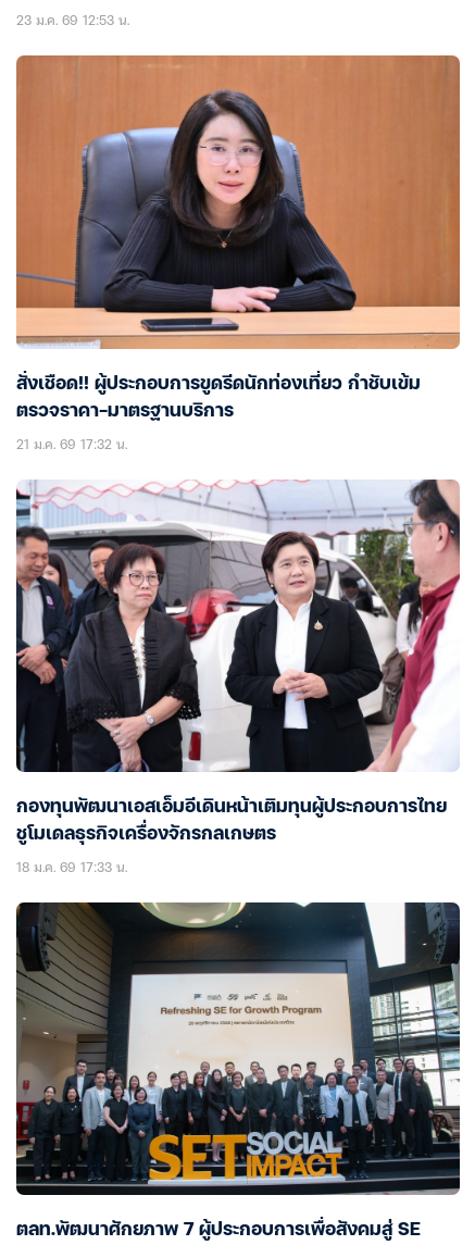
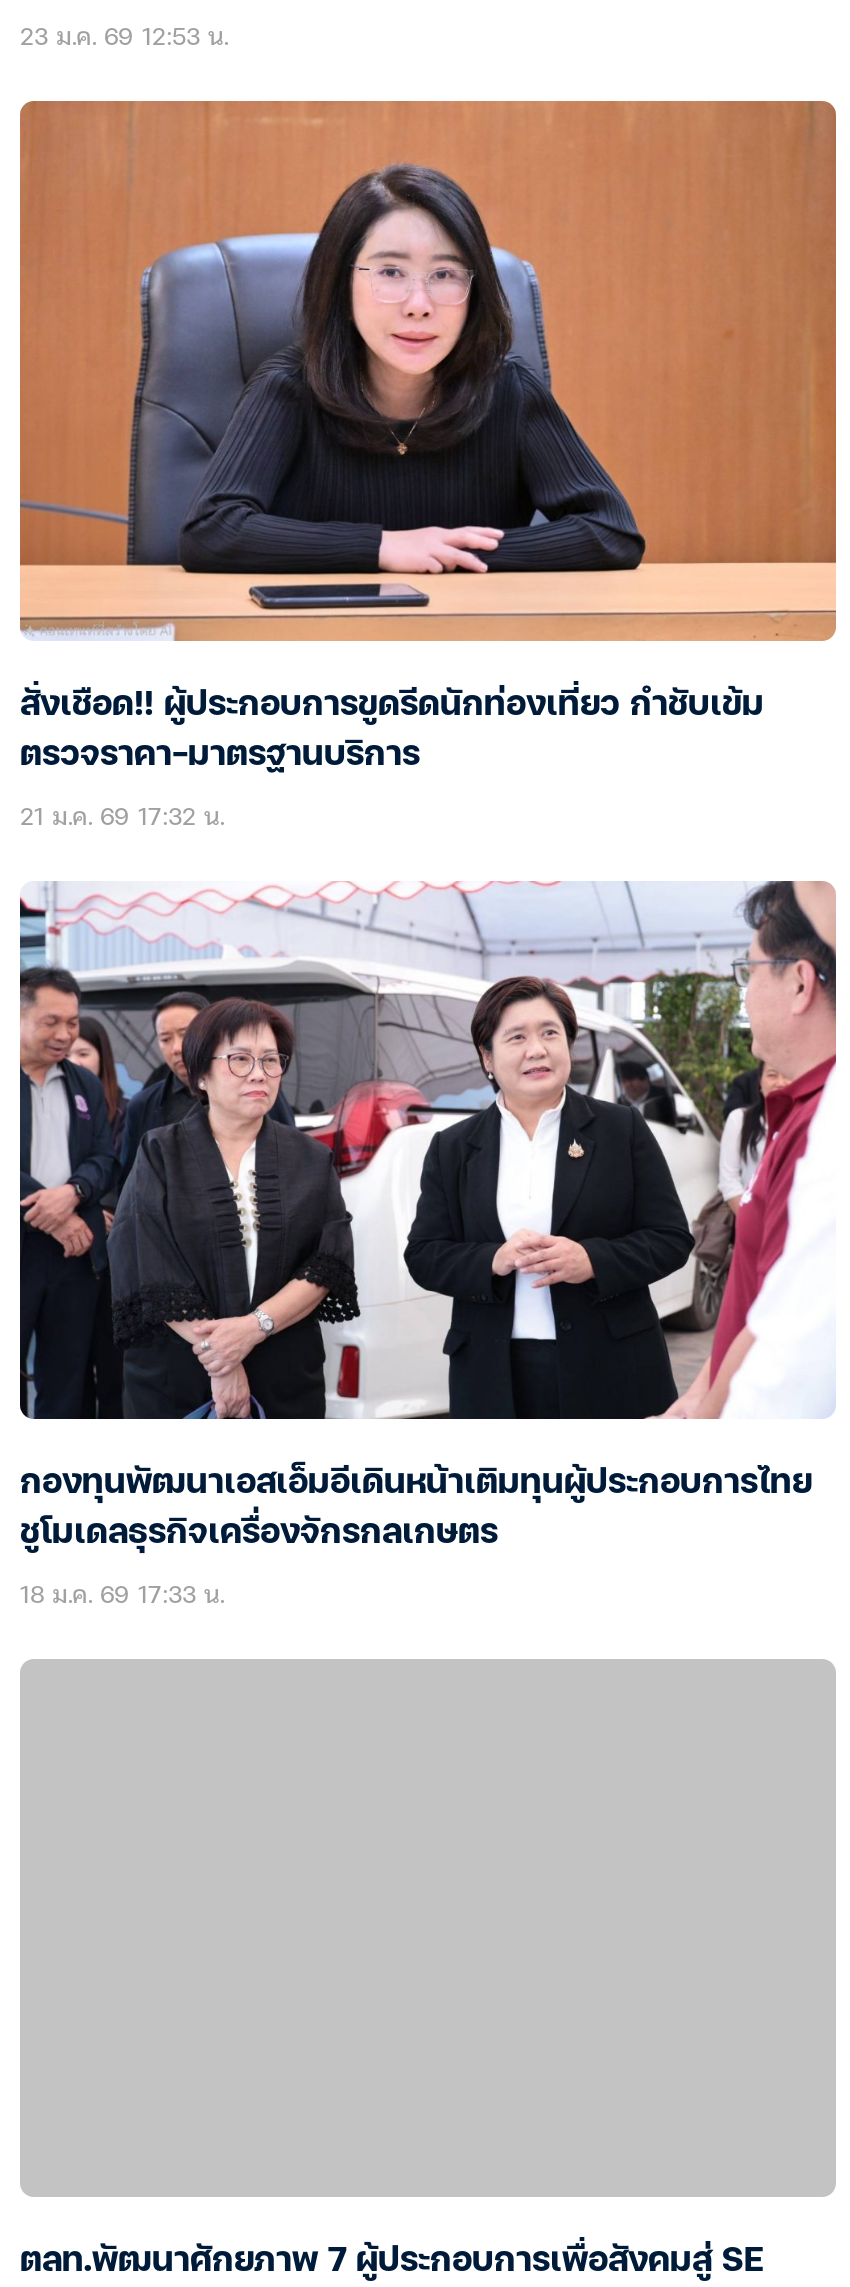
- [image]
